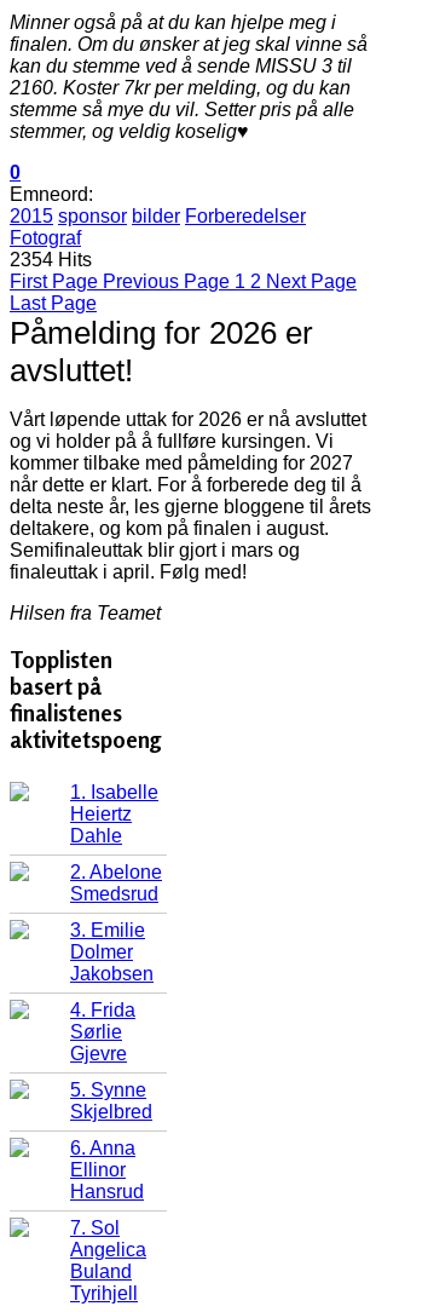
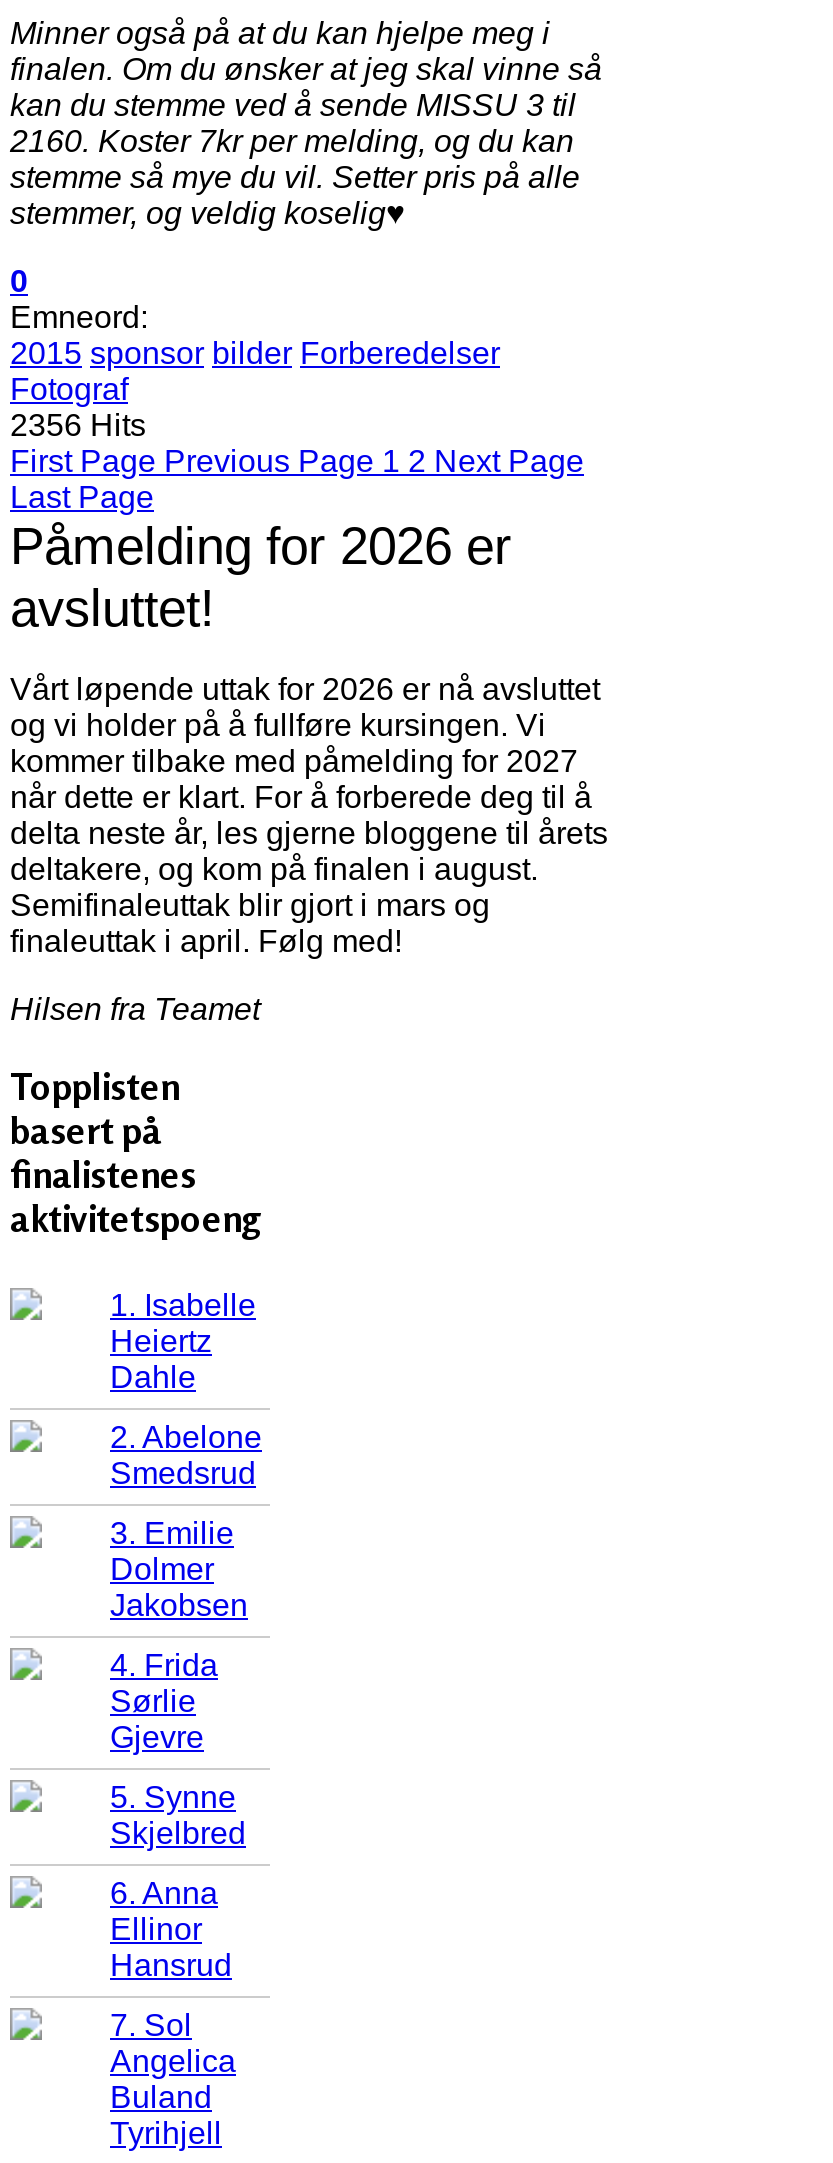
- 2354 Hits
+ 2356 Hits
